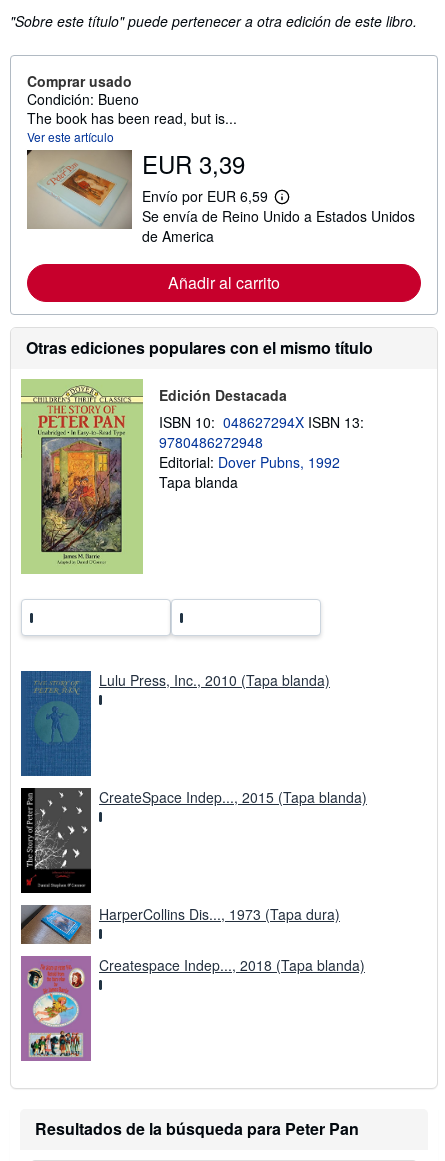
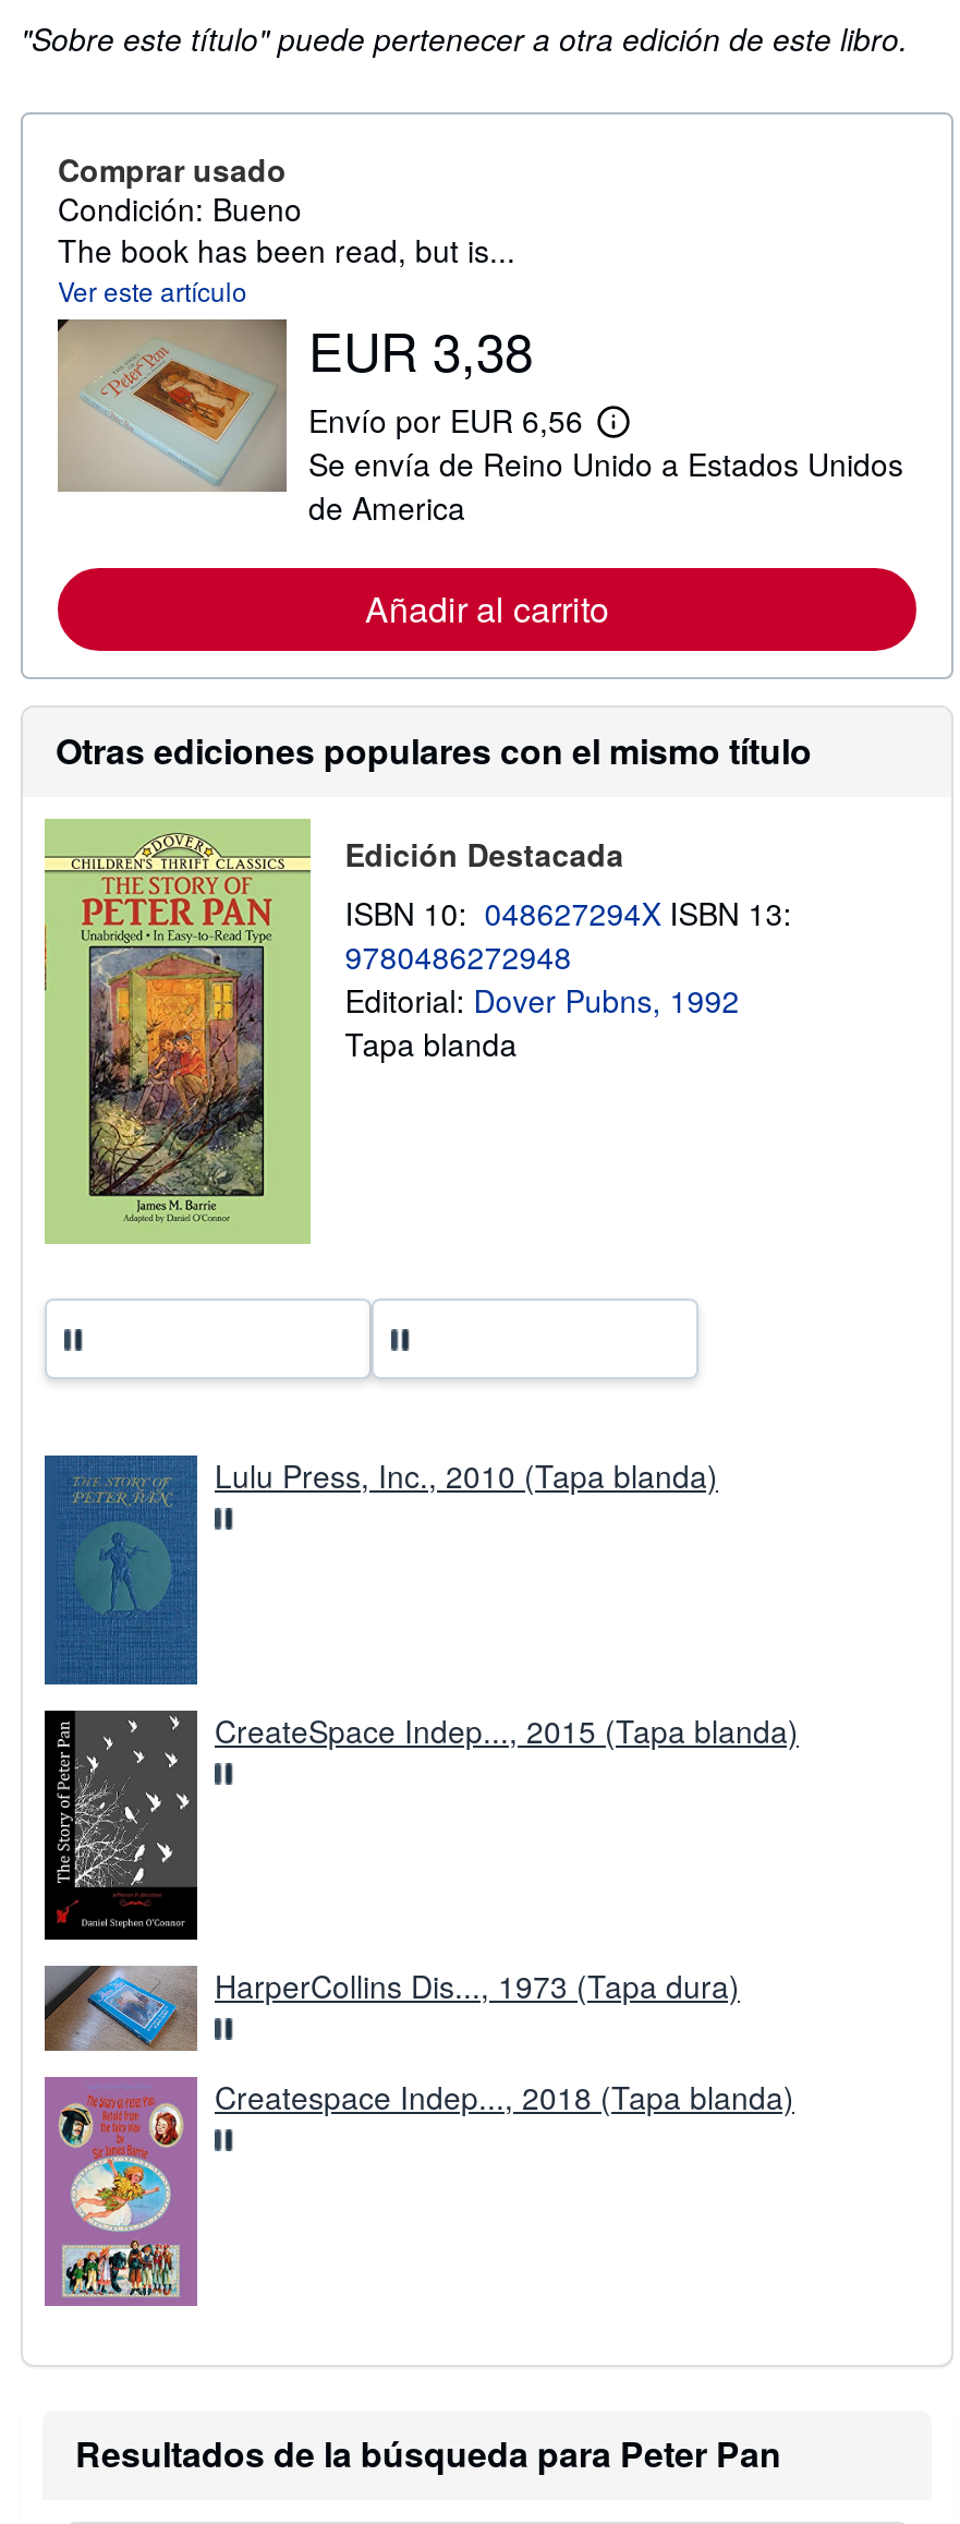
- EUR 3,39
+ EUR 3,38

- Envío por EUR 6,59 M
+ Envío por EUR 6,56 M
